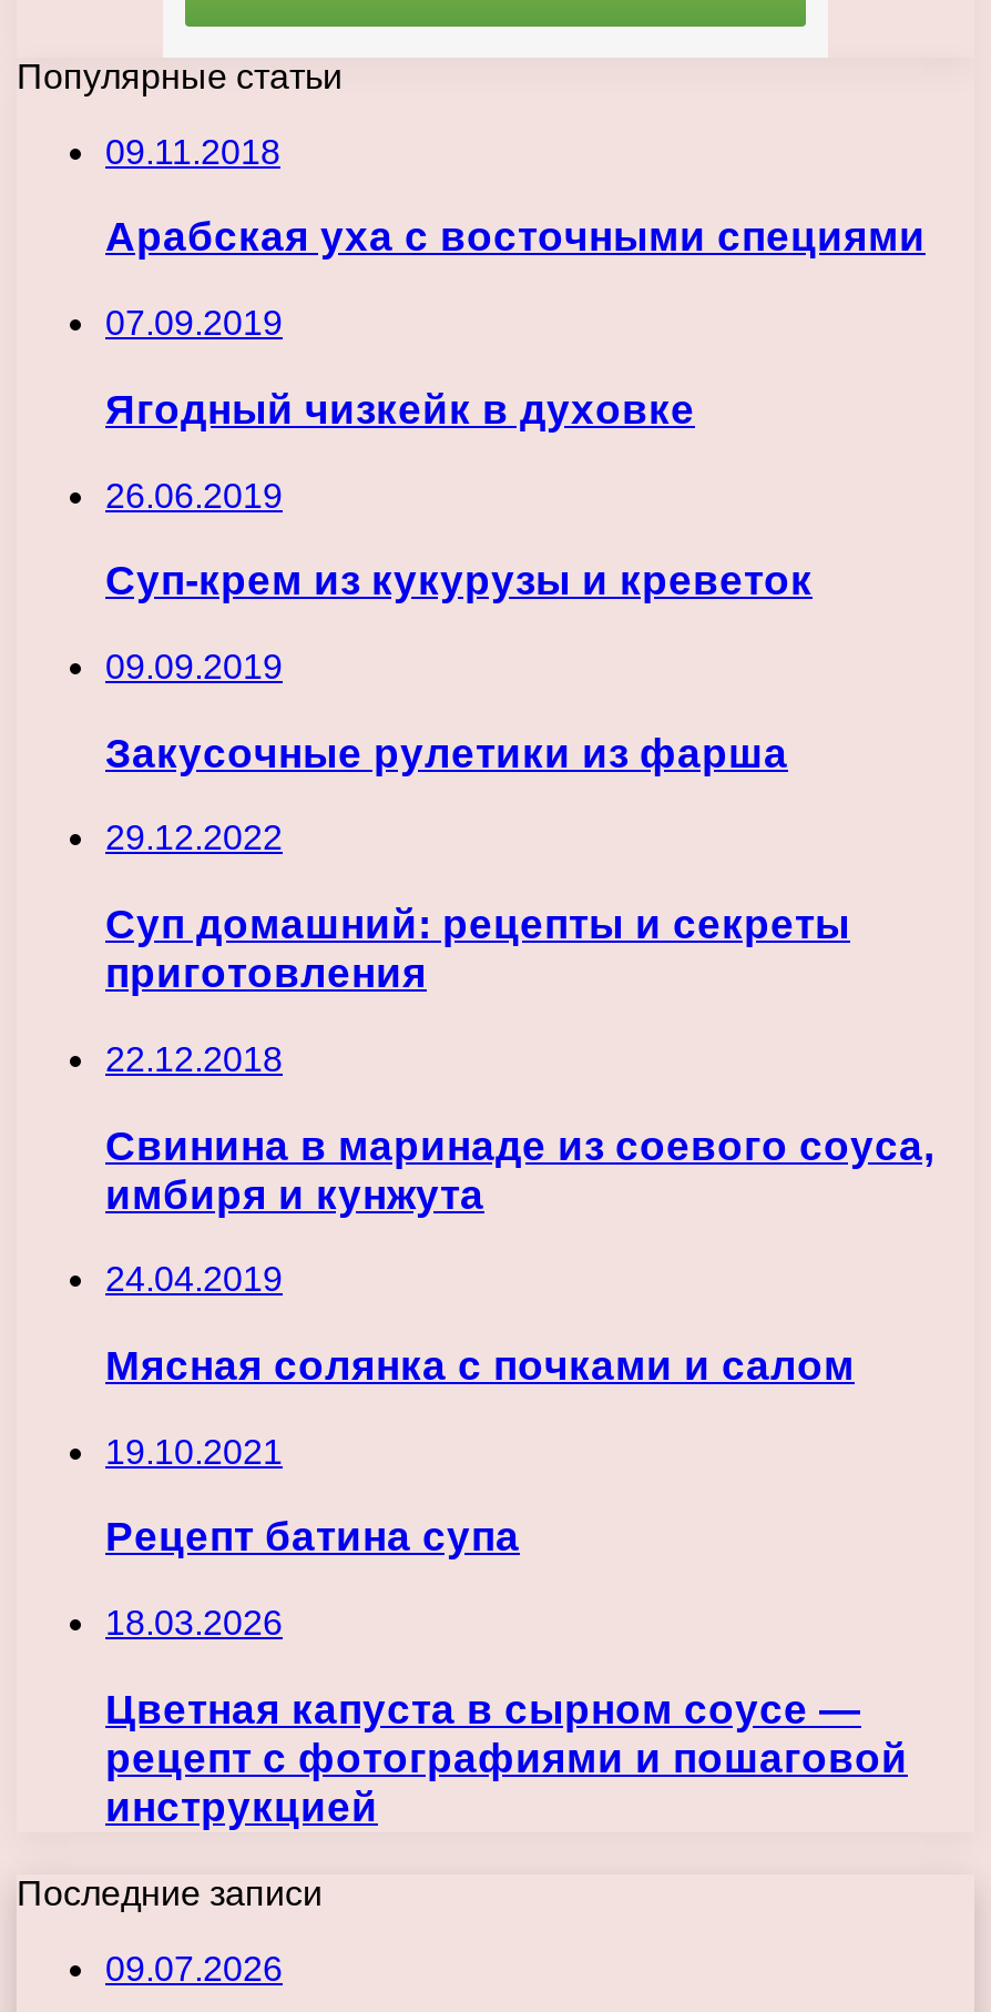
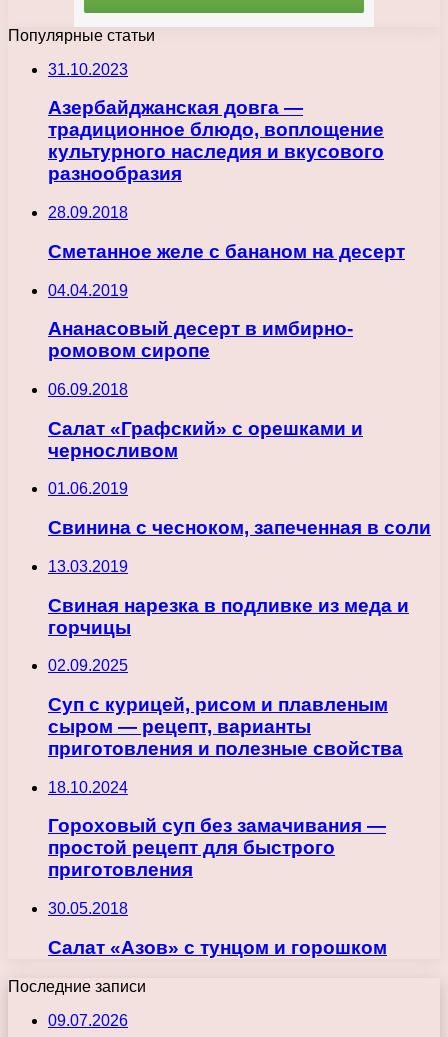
- 09.11.2018
- Арабская уха с восточными специями
- 07.09.2019
- Ягодный чизкейк в духовке
- 26.06.2019
- Суп-крем из кукурузы и креветок
- 09.09.2019
- Закусочные рулетики из фарша
- 29.12.2022
- Суп домашний: рецепты и секреты
+ 31.10.2023
+ Азербайджанская довга —
+ традиционное блюдо, воплощение
+ культурного наследия и вкусового
+ разнообразия
+ 28.09.2018
+ Сметанное желе с бананом на десерт
+ 04.04.2019
+ Ананасовый десерт в имбирно-
+ ромовом сиропе
+ 06.09.2018
+ Салат «Графский» с орешками и
+ черносливом
+ 01.06.2019
+ Свинина с чесноком, запеченная в соли
+ 13.03.2019
+ Свиная нарезка в подливке из меда и
+ горчицы
+ 02.09.2025
+ Суп с курицей, рисом и плавленым
+ сыром — рецепт, варианты
+ приготовления и полезные свойства
+ 18.10.2024
+ Гороховый суп без замачивания —
+ простой рецепт для быстрого

moved down: приготовления

- 22.12.2018
- Свинина в маринаде из соевого соуса,
- имбиря и кунжута
- 24.04.2019
- Мясная солянка с почками и салом
- 19.10.2021
- Рецепт батина супа
- 18.03.2026
- Цветная капуста в сырном соусе —
- рецепт с фотографиями и пошаговой
- инструкцией
+ 30.05.2018
+ Салат «Азов» с тунцом и горошком
